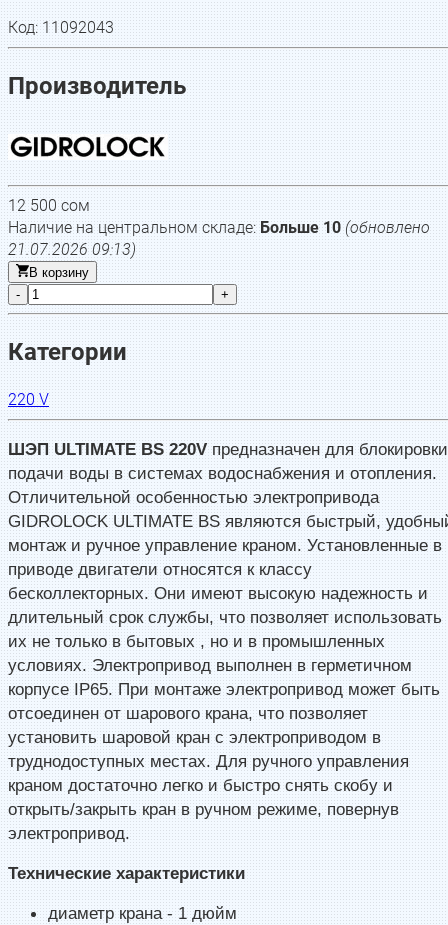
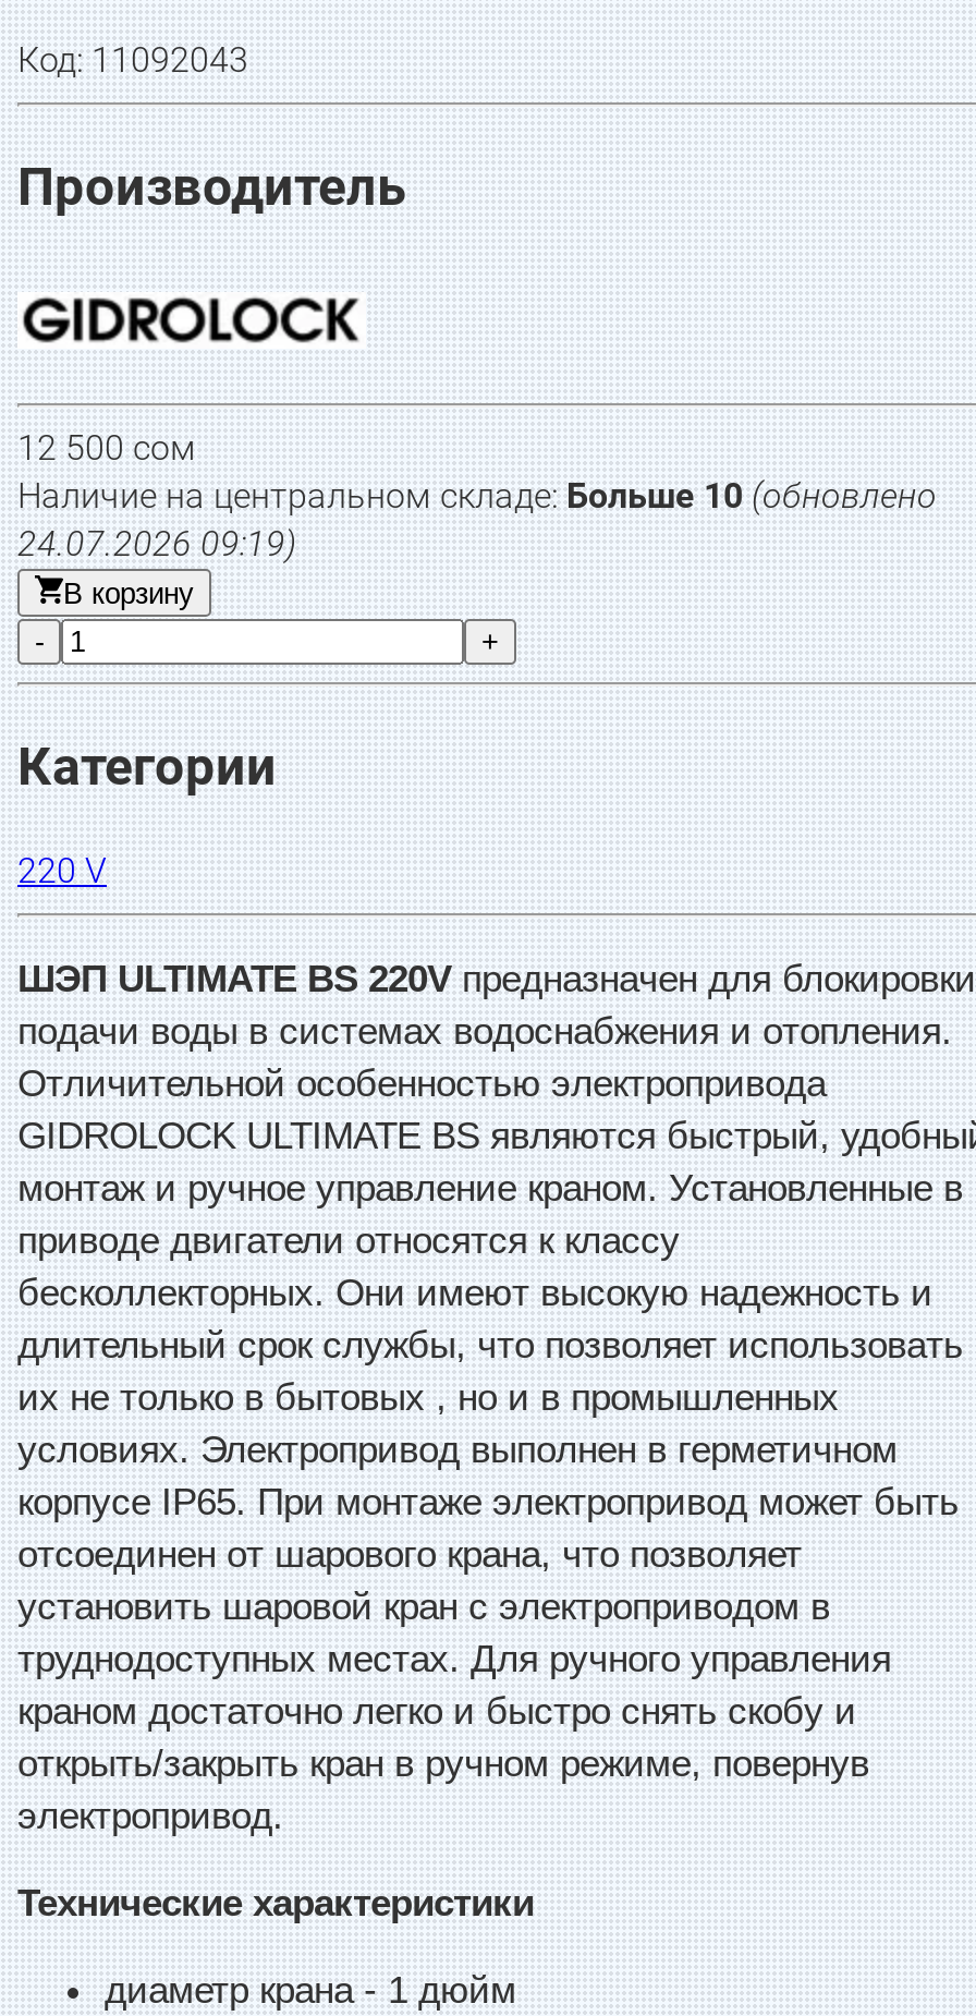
- 21.07.2026 09:13)
+ 24.07.2026 09:19)
